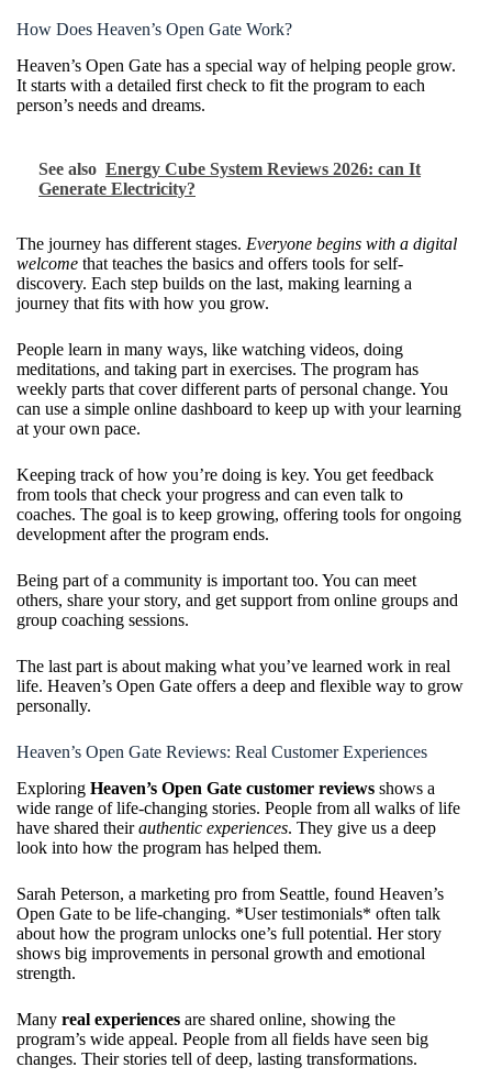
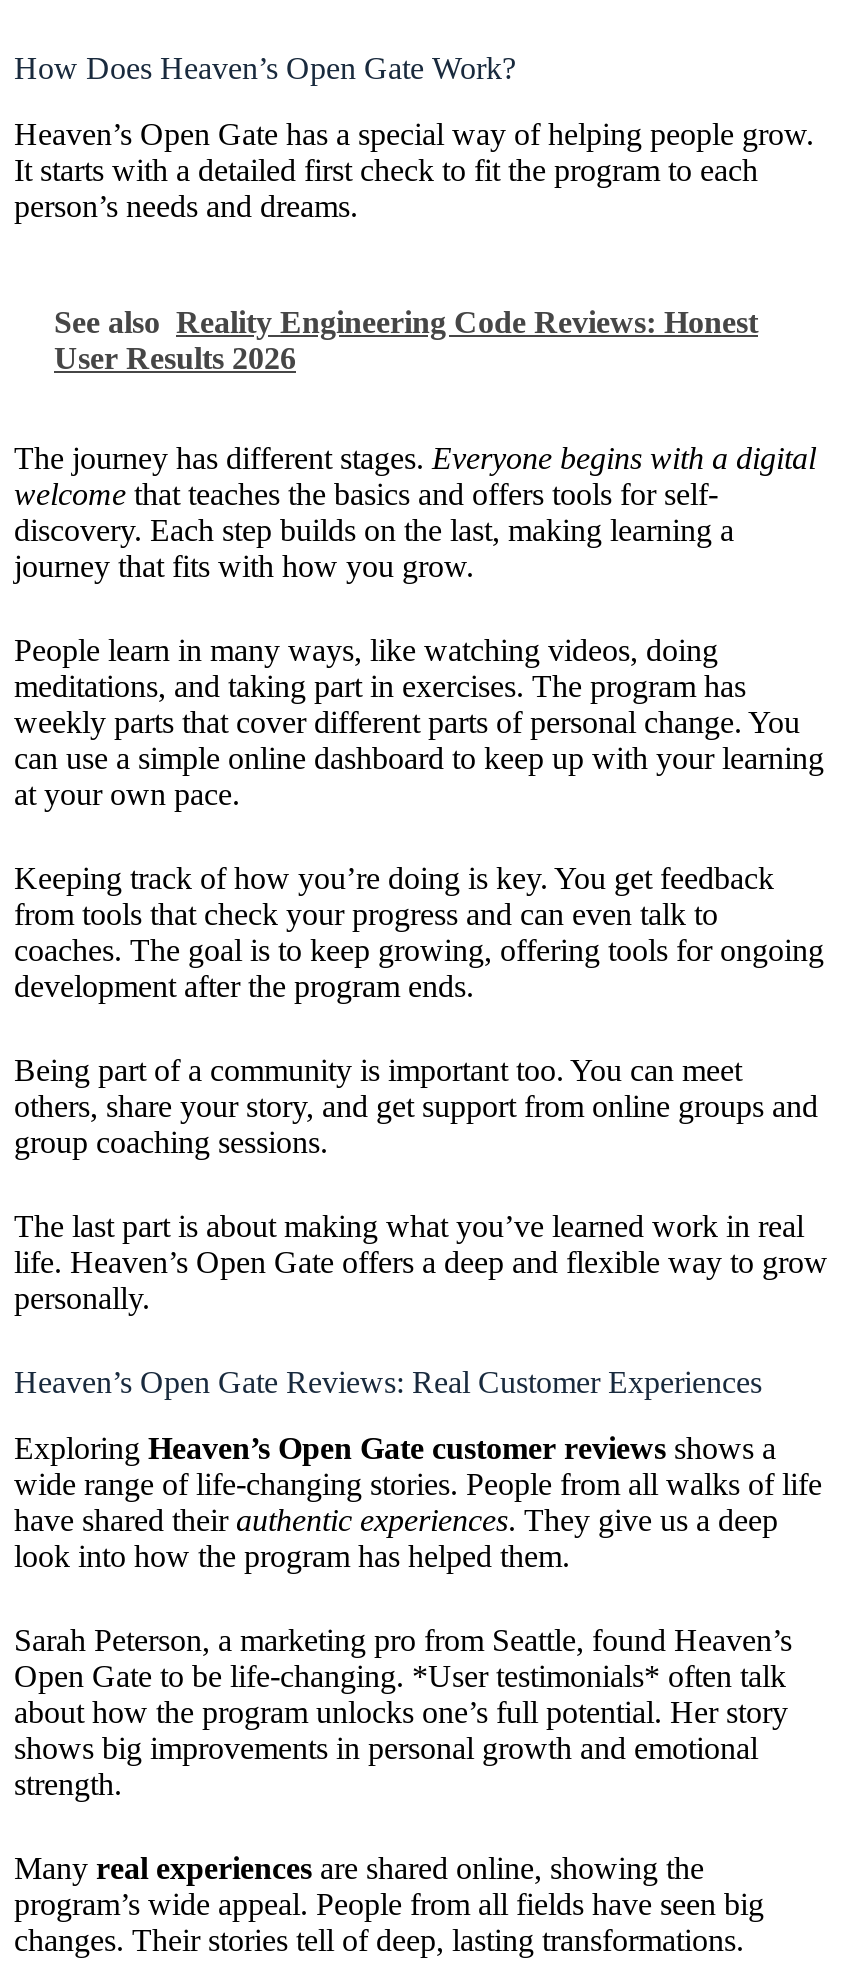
- See also Energy Cube System Reviews 2026: can It
- Generate Electricity?
+ See also Reality Engineering Code Reviews: Honest
+ User Results 2026
